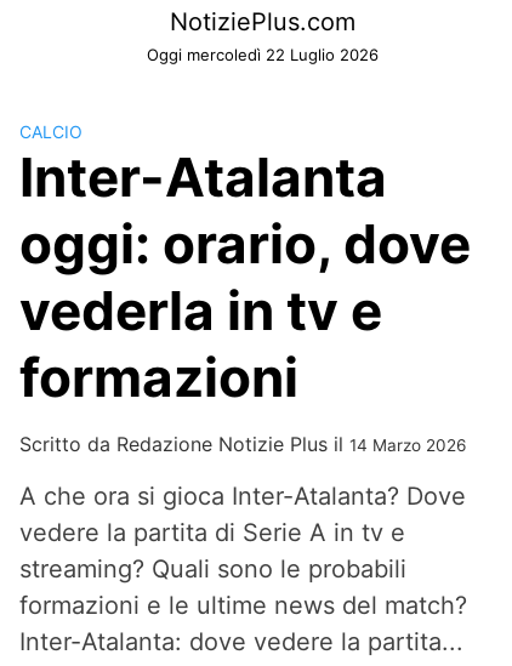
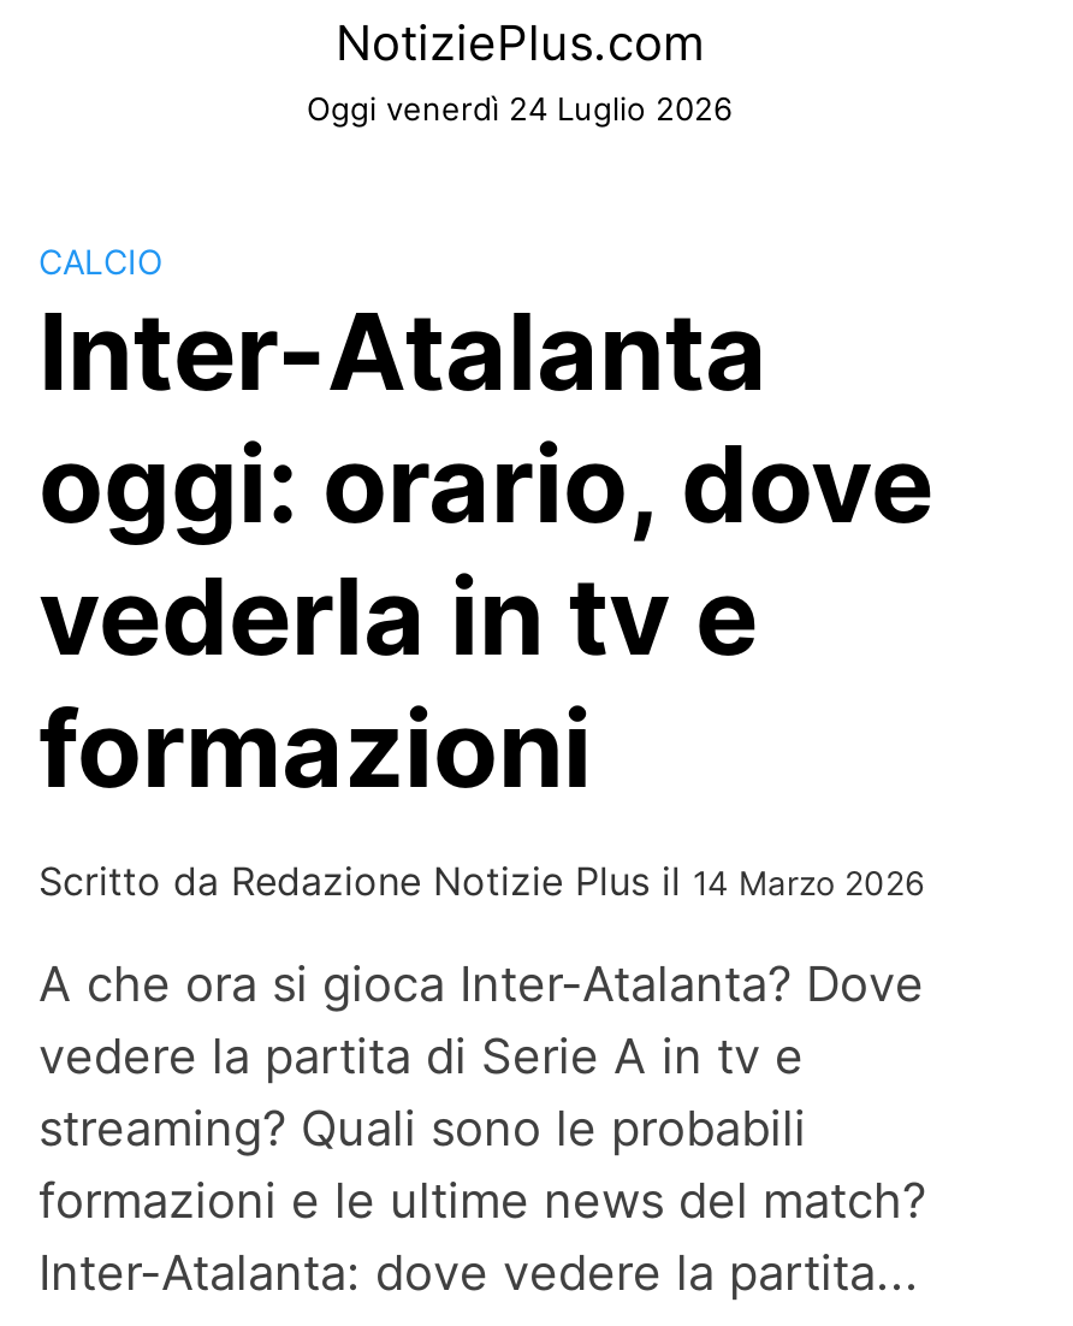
- Oggi mercoledì 22 Luglio 2026
+ Oggi venerdì 24 Luglio 2026
